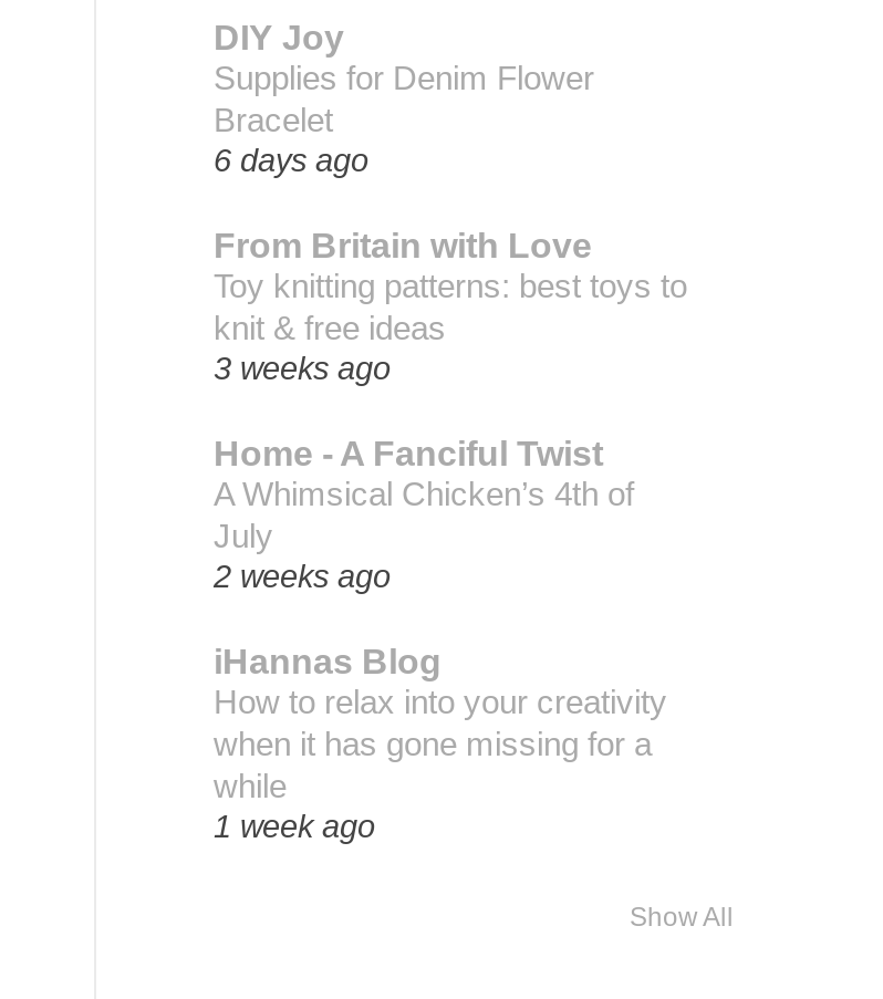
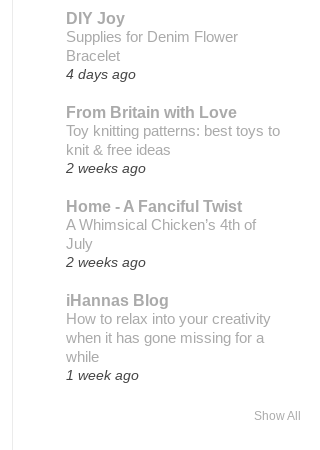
- 6 days ago
+ 4 days ago

- 3 weeks ago
+ 2 weeks ago
